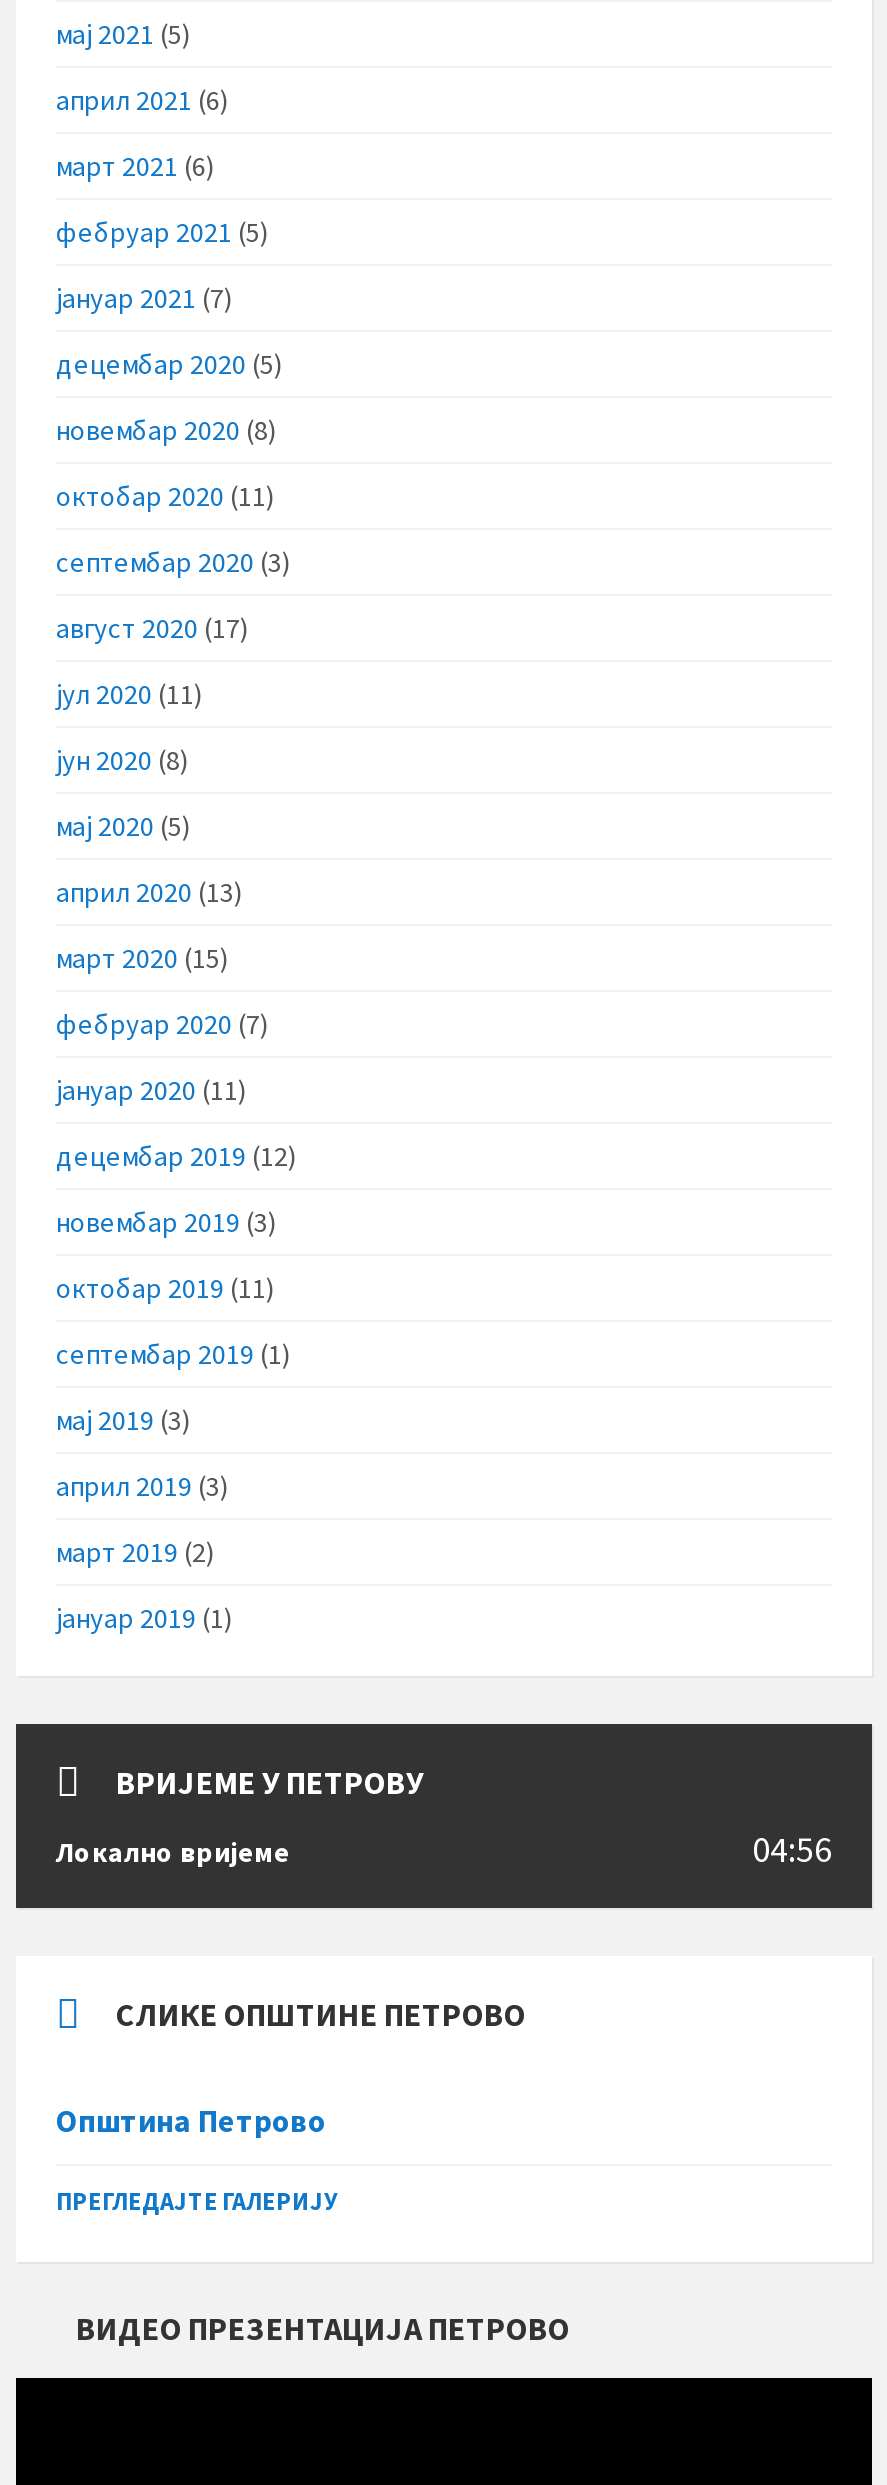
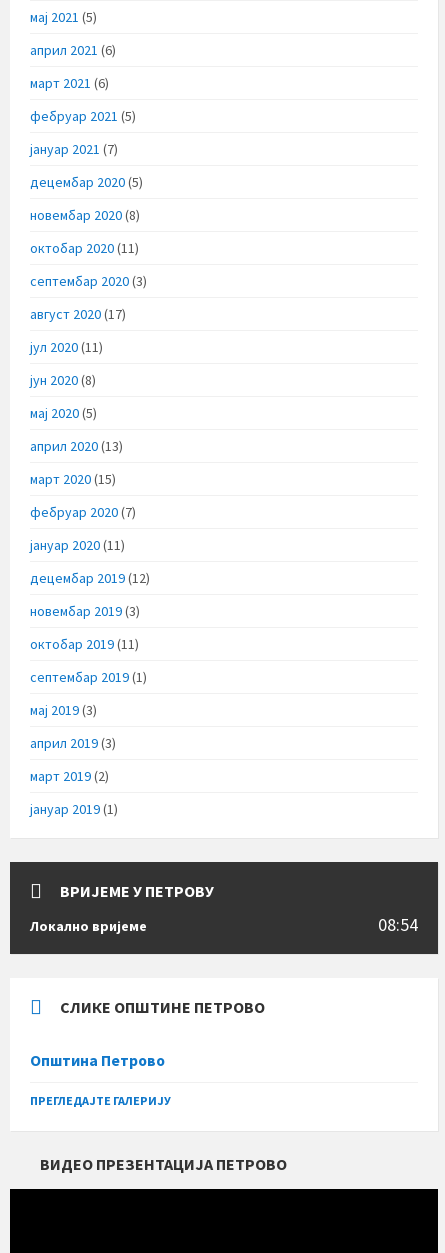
- 04:56
+ 08:54
